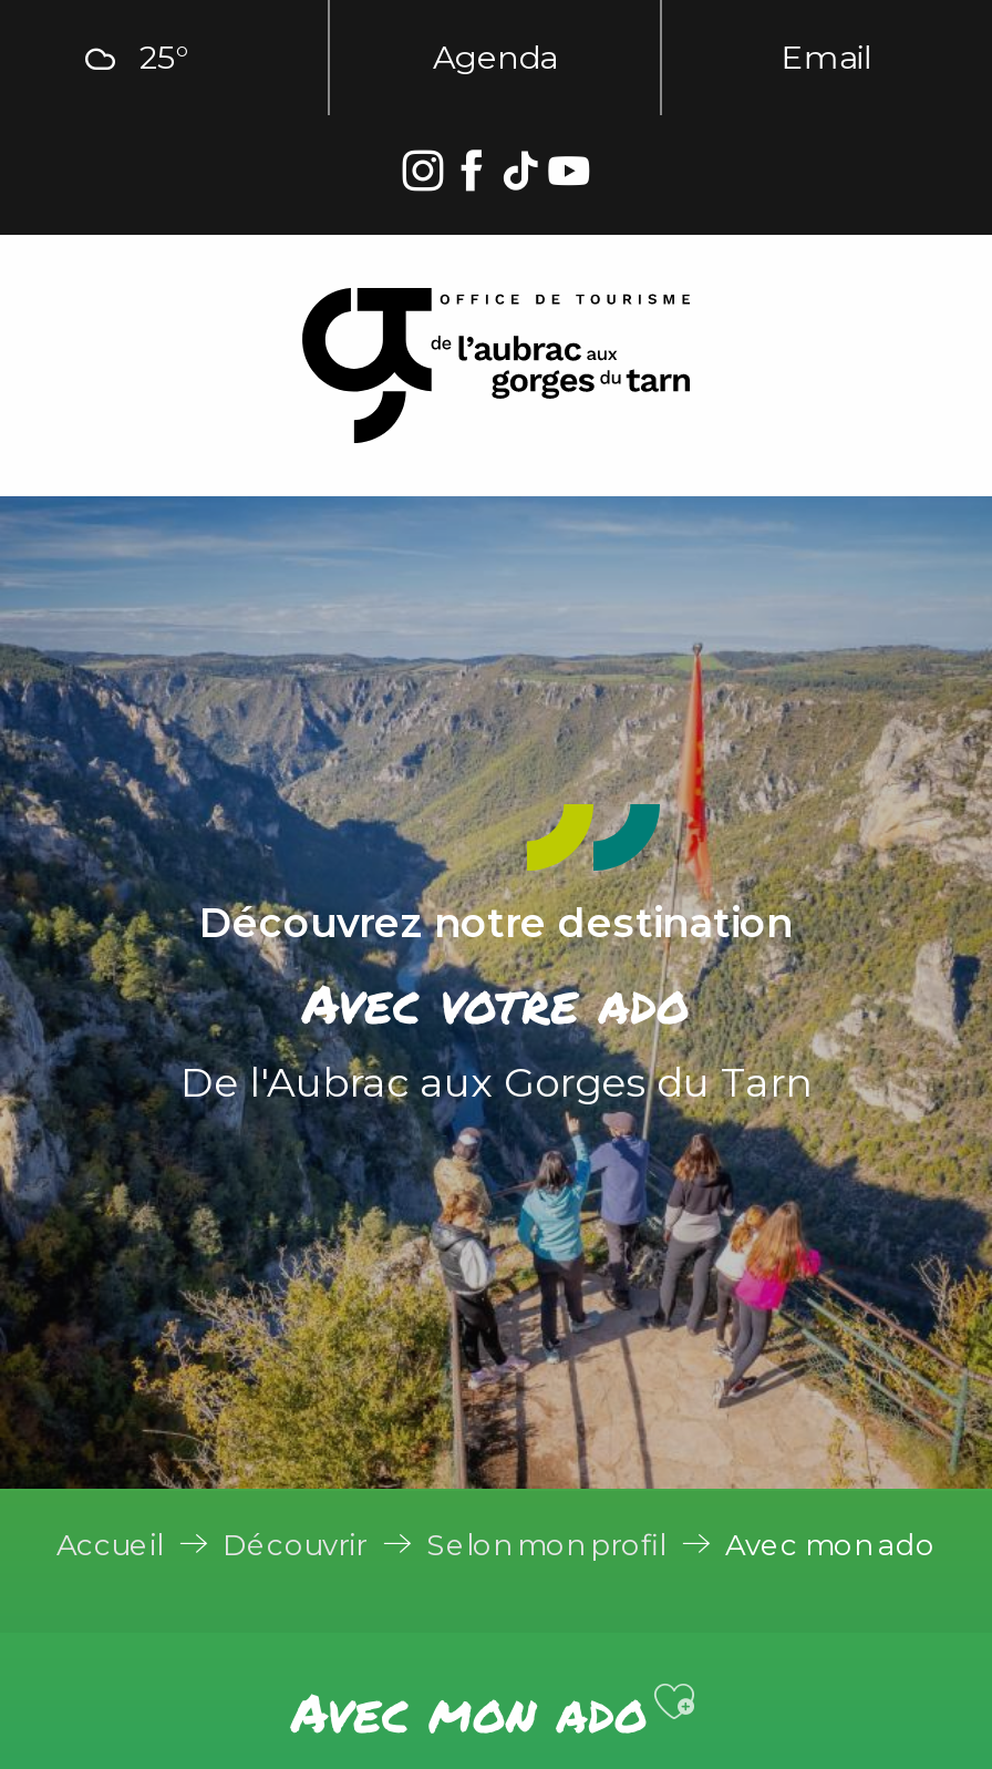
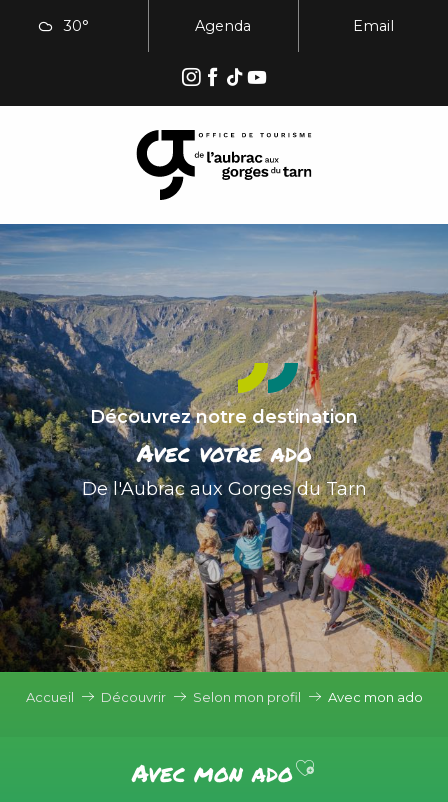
- 25°
+ 30°
